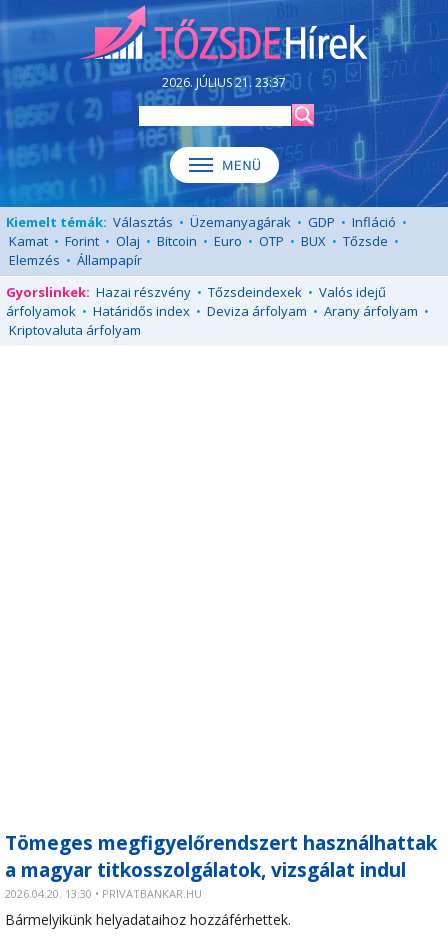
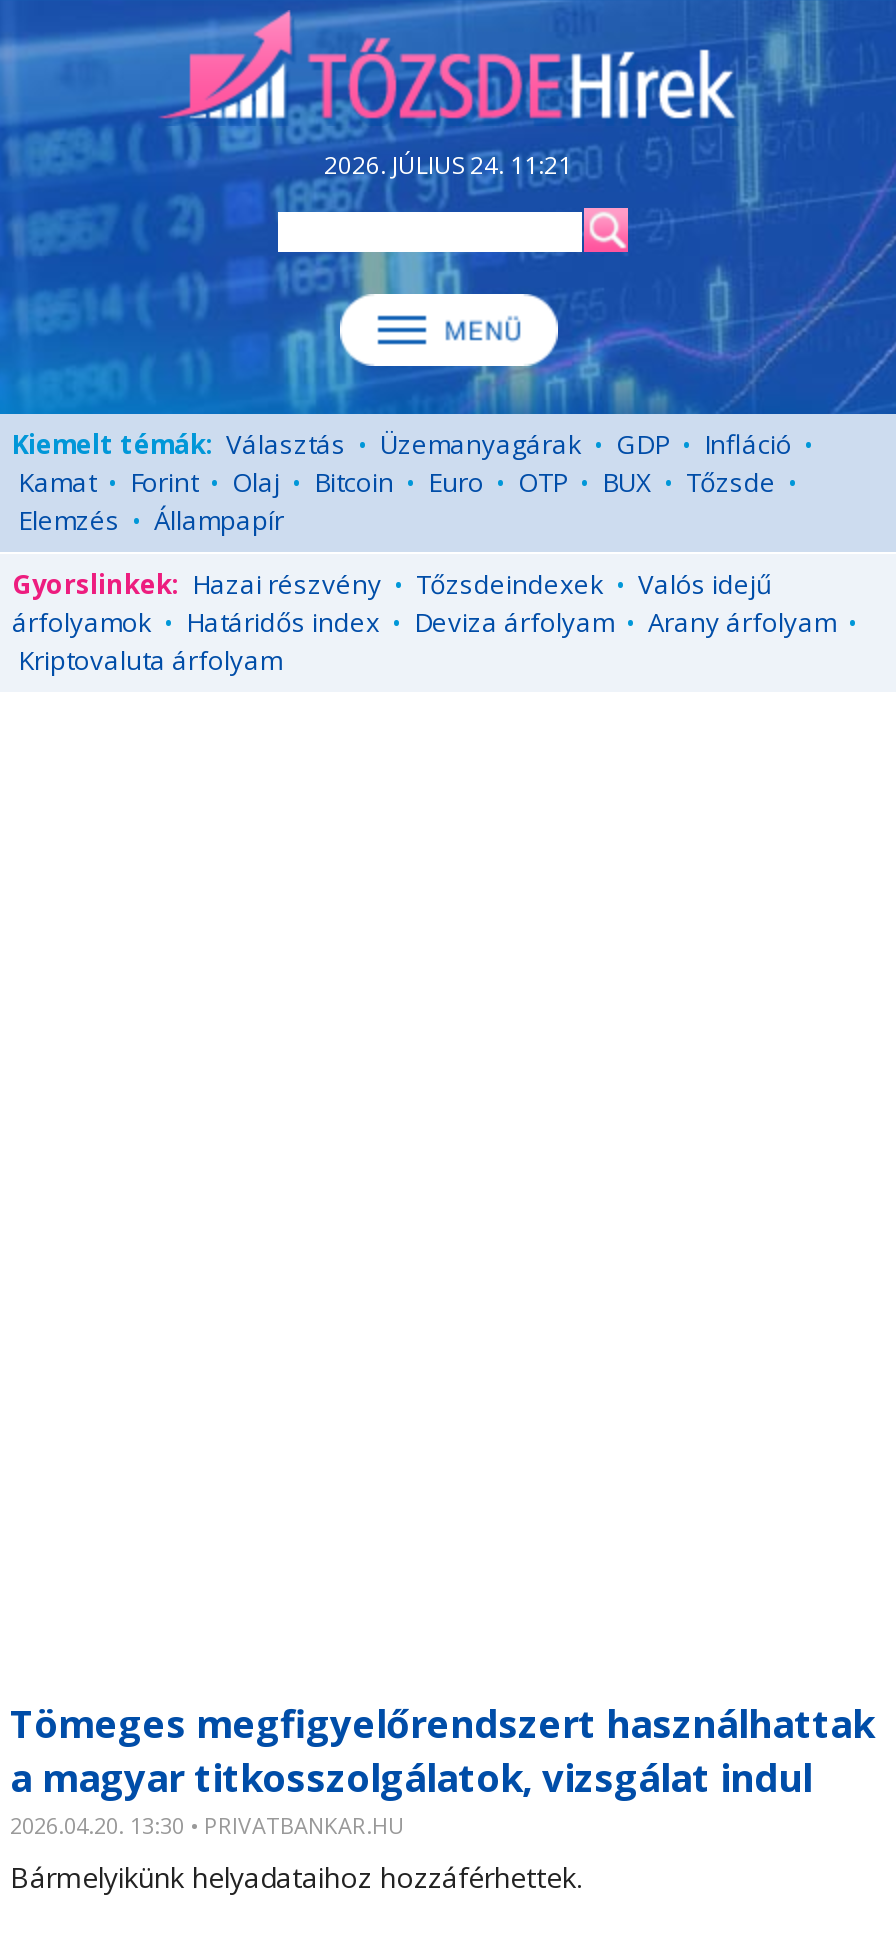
- 2026. JÚLIUS 21. 23:37
+ 2026. JÚLIUS 24. 11:21
